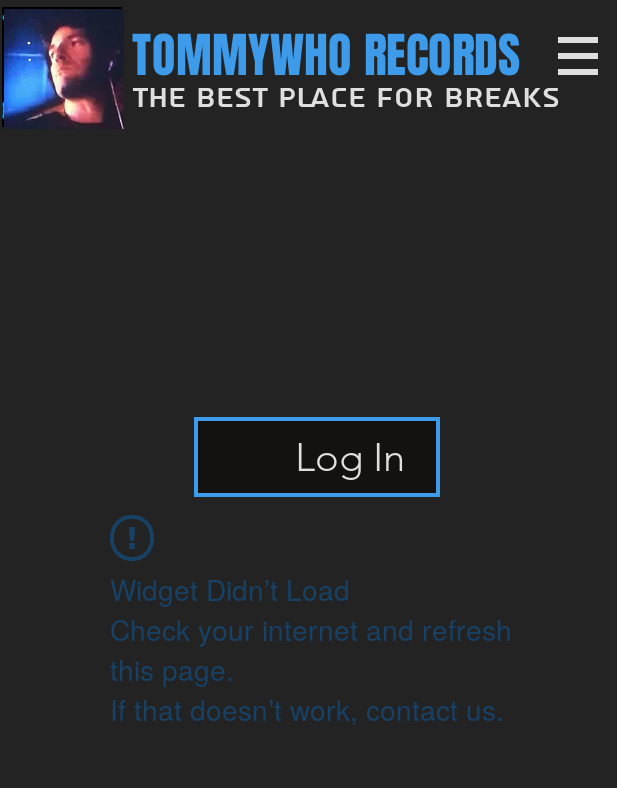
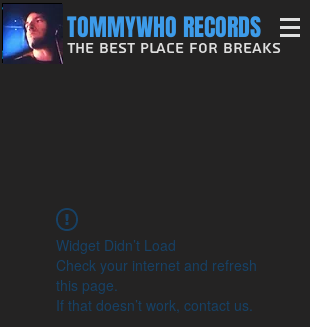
- Log In
